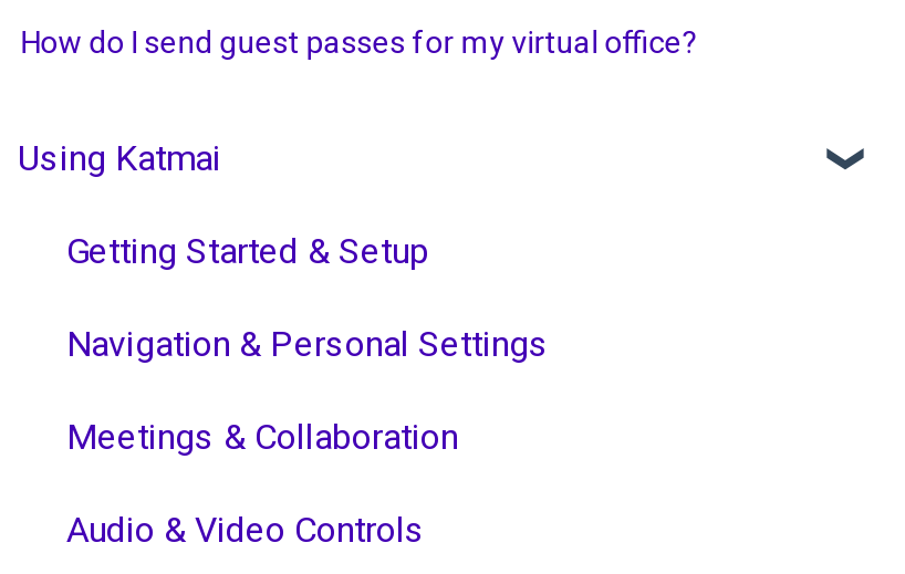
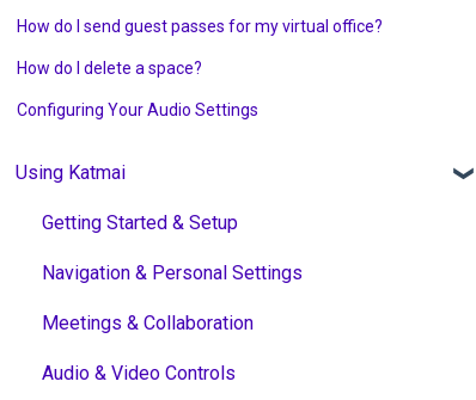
+ How do I delete a space?
+ Configuring Your Audio Settings
